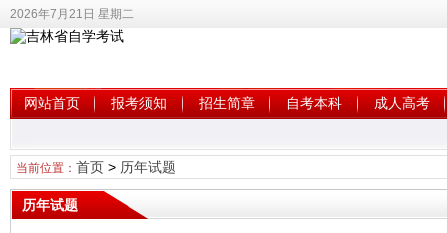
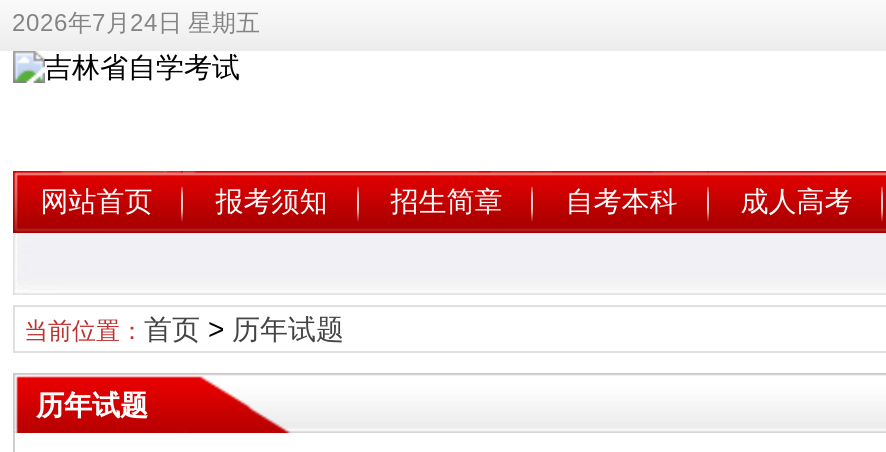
- 2026年7月21日 星期二
+ 2026年7月24日 星期五
